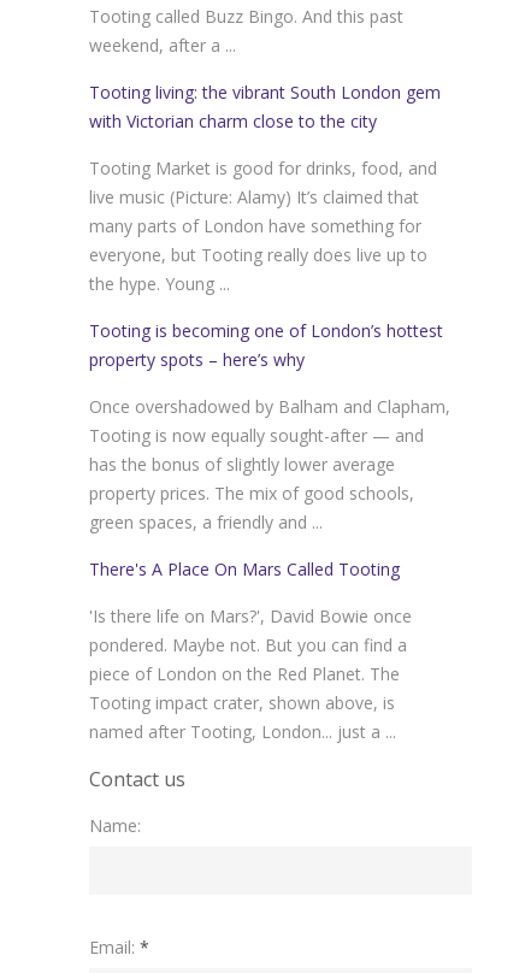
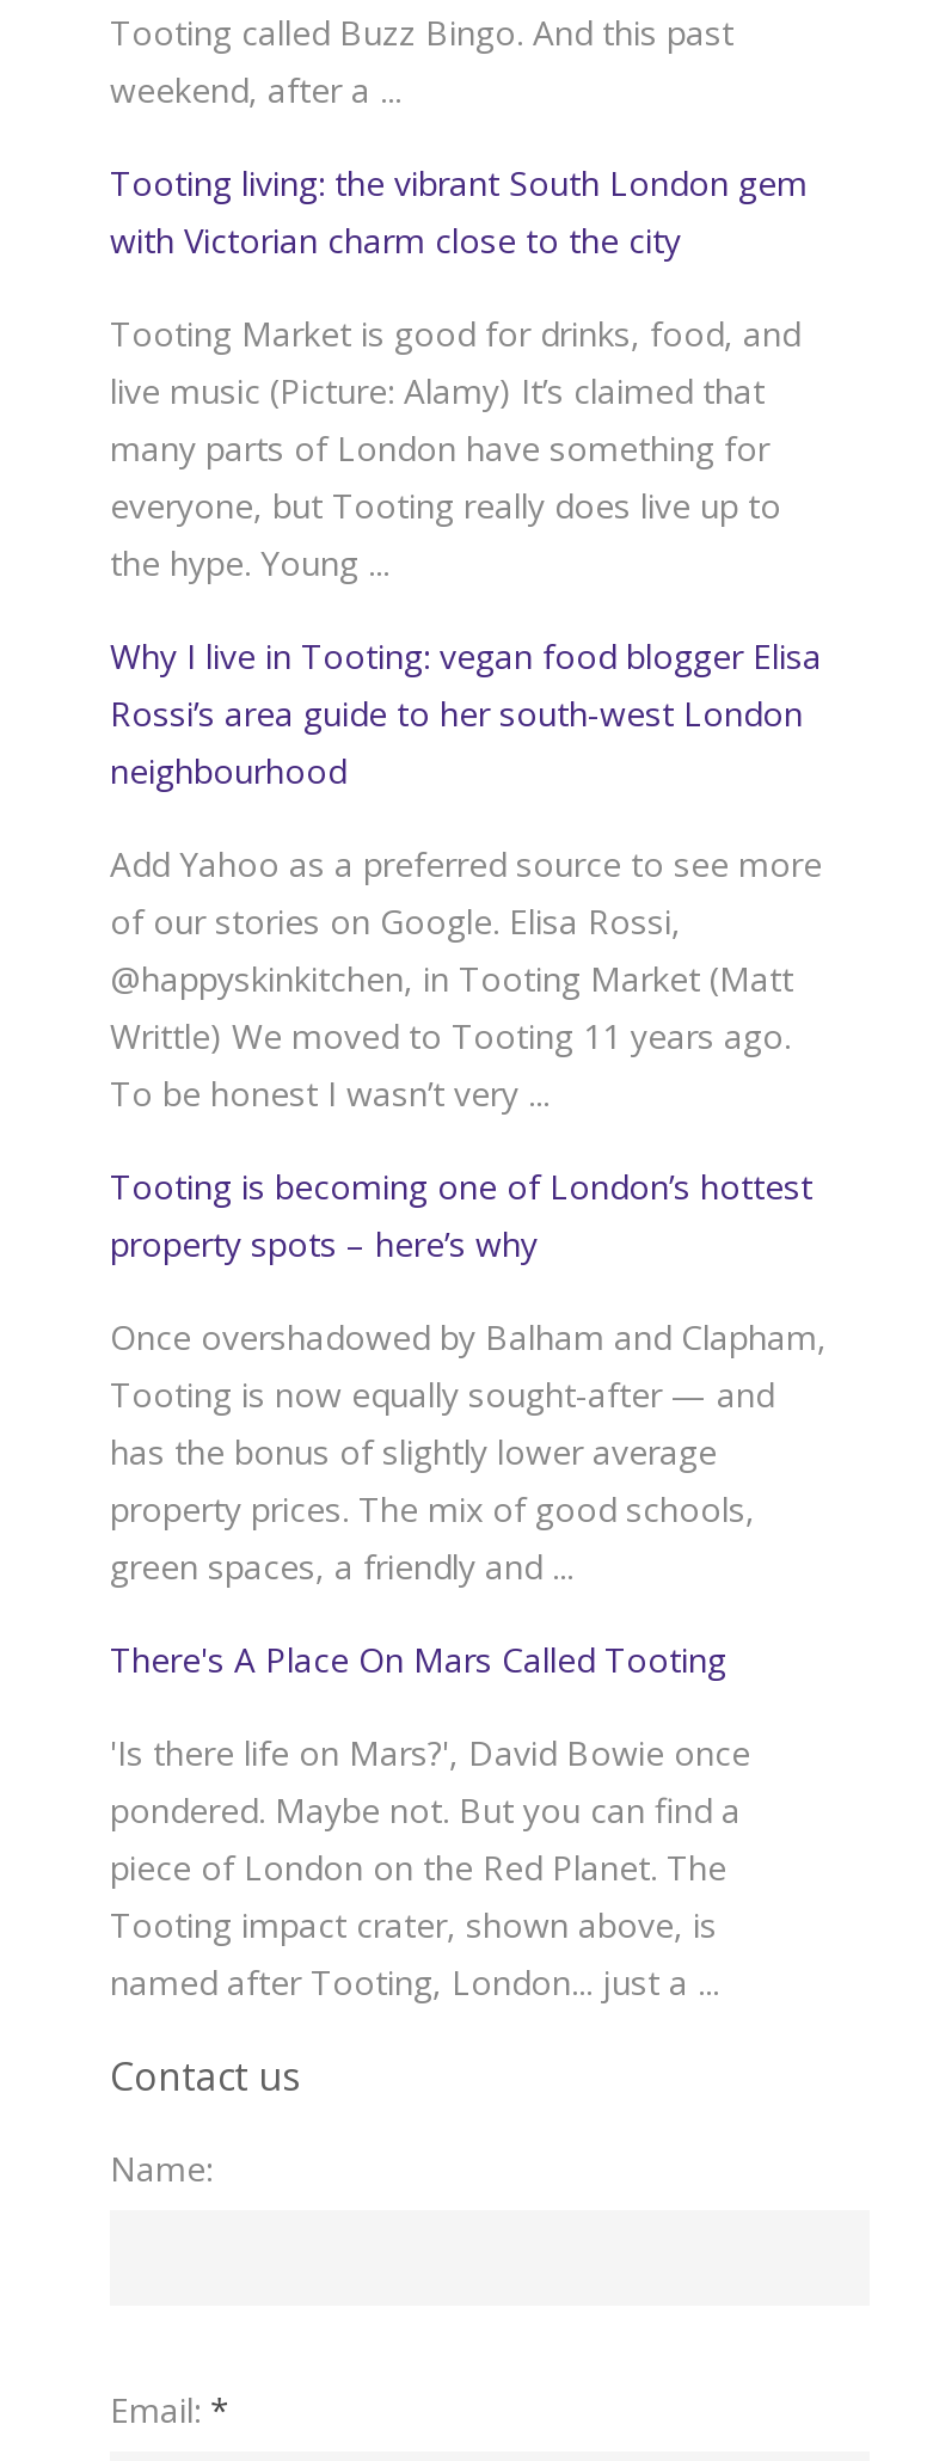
+ Why I live in Tooting: vegan food blogger Elisa
+ Rossi’s area guide to her south-west London
+ neighbourhood
+ Add Yahoo as a preferred source to see more
+ of our stories on Google. Elisa Rossi,
+ @happyskinkitchen, in Tooting Market (Matt
+ Writtle) We moved to Tooting 11 years ago.
+ To be honest I wasn’t very ...
